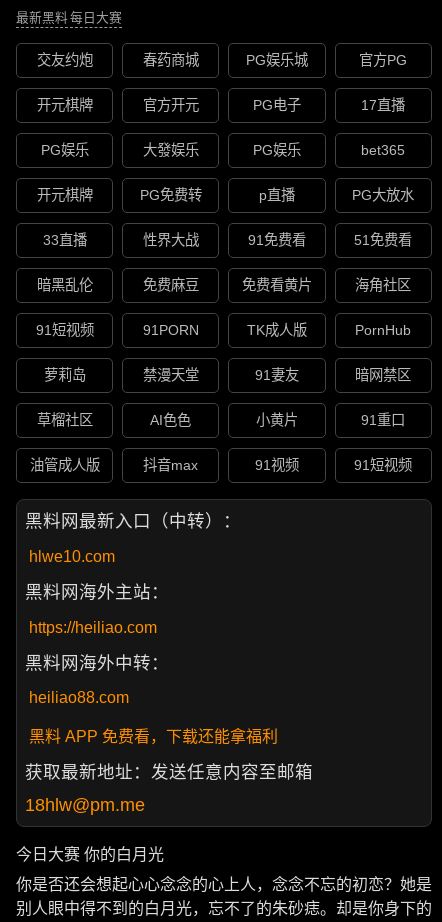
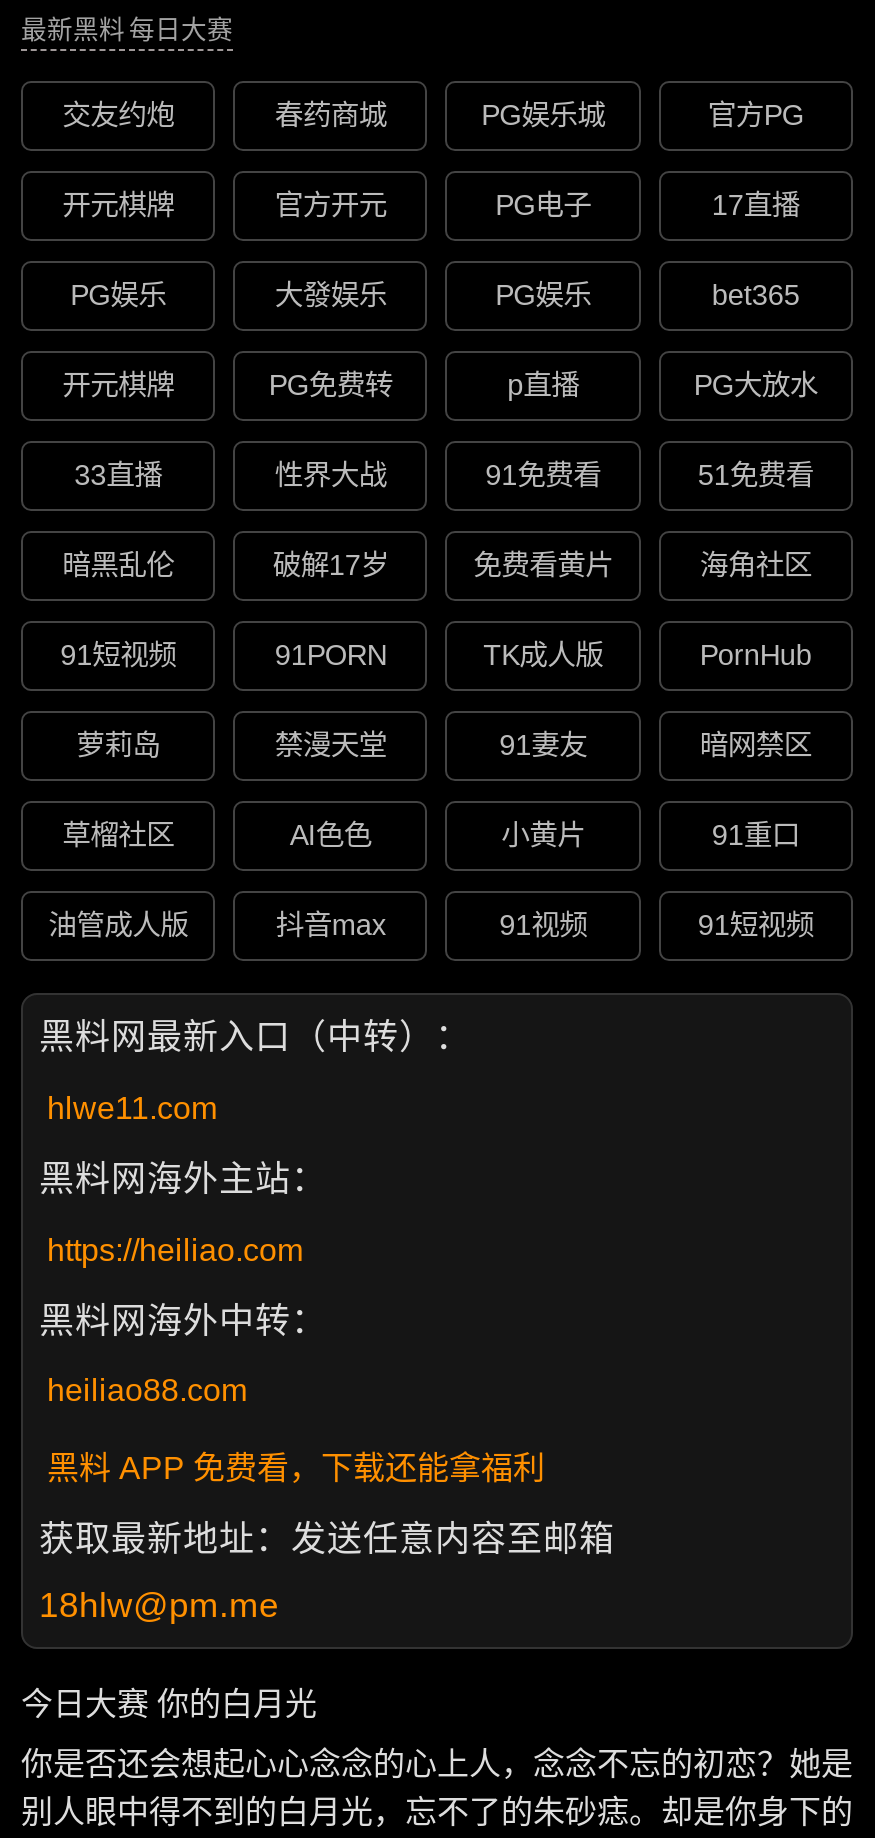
- 免费麻豆
+ 破解17岁

- hlwe10.com
+ hlwe11.com
